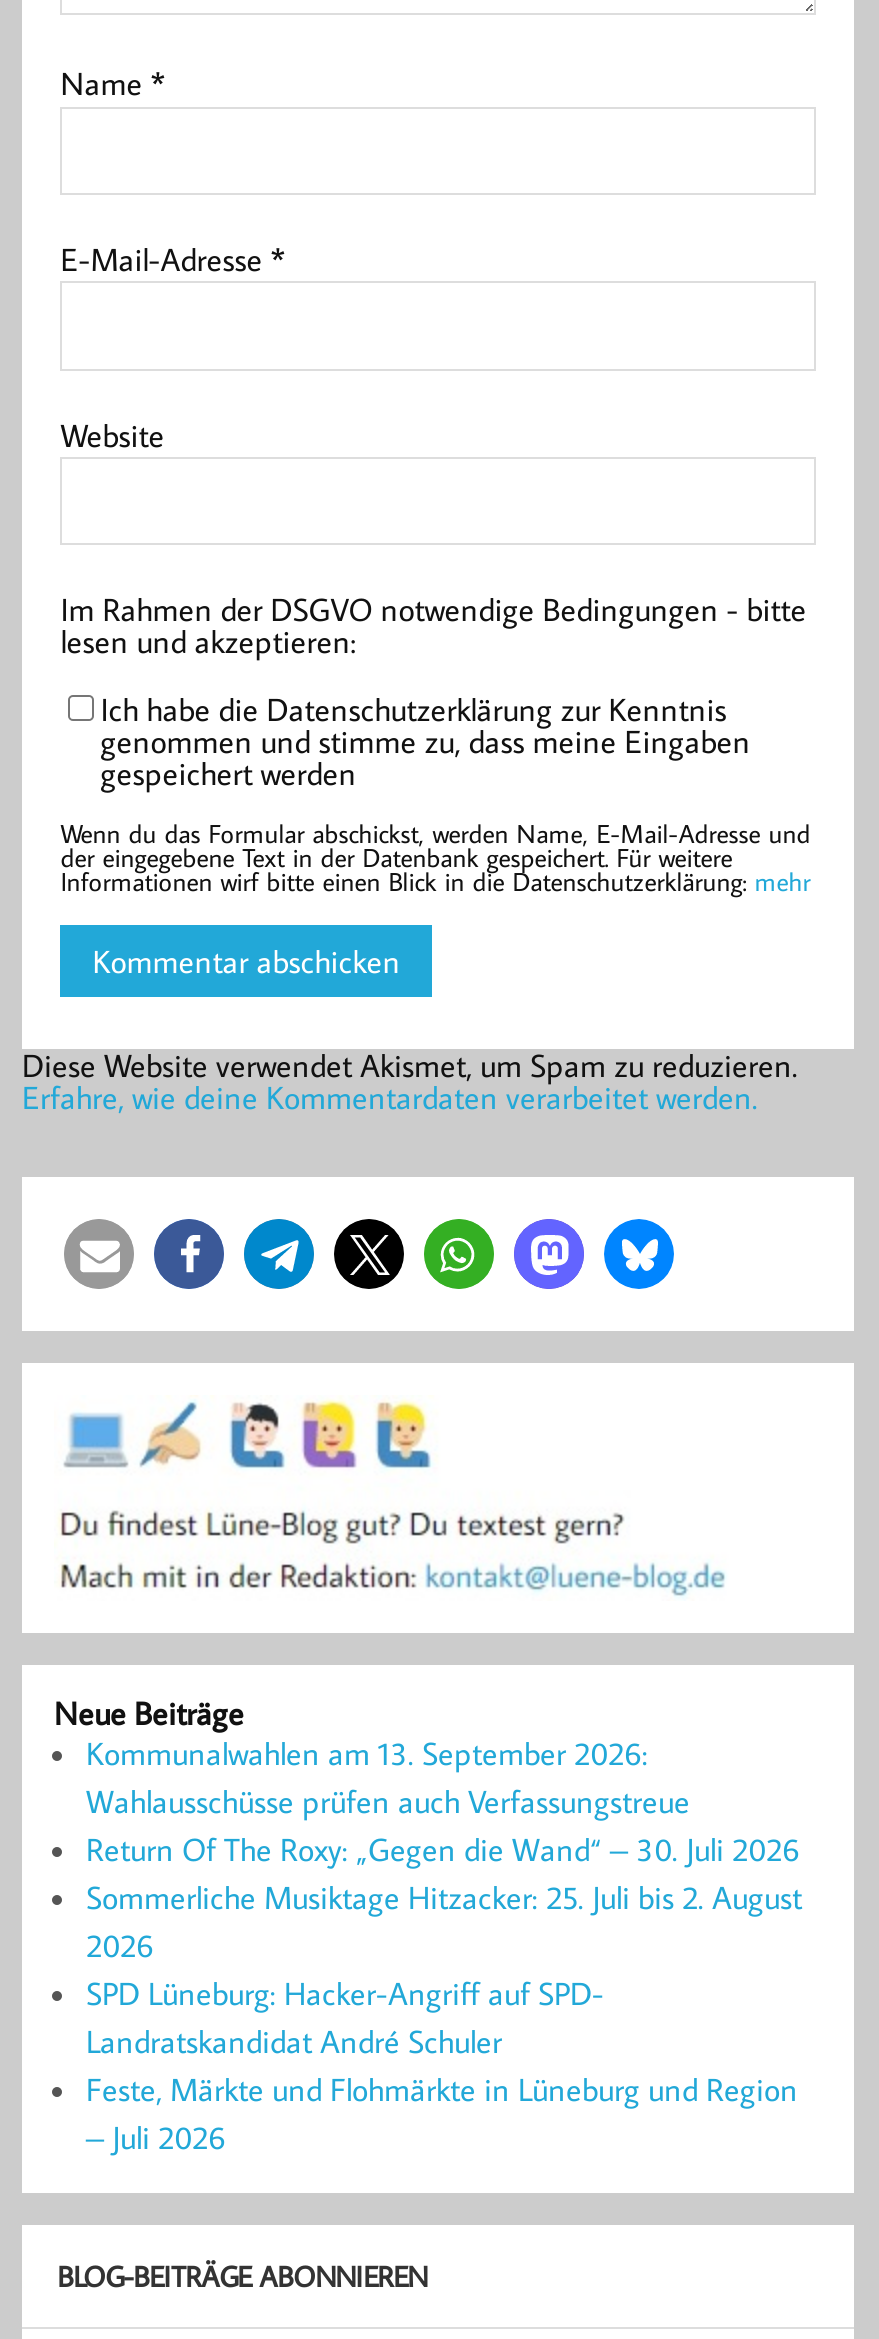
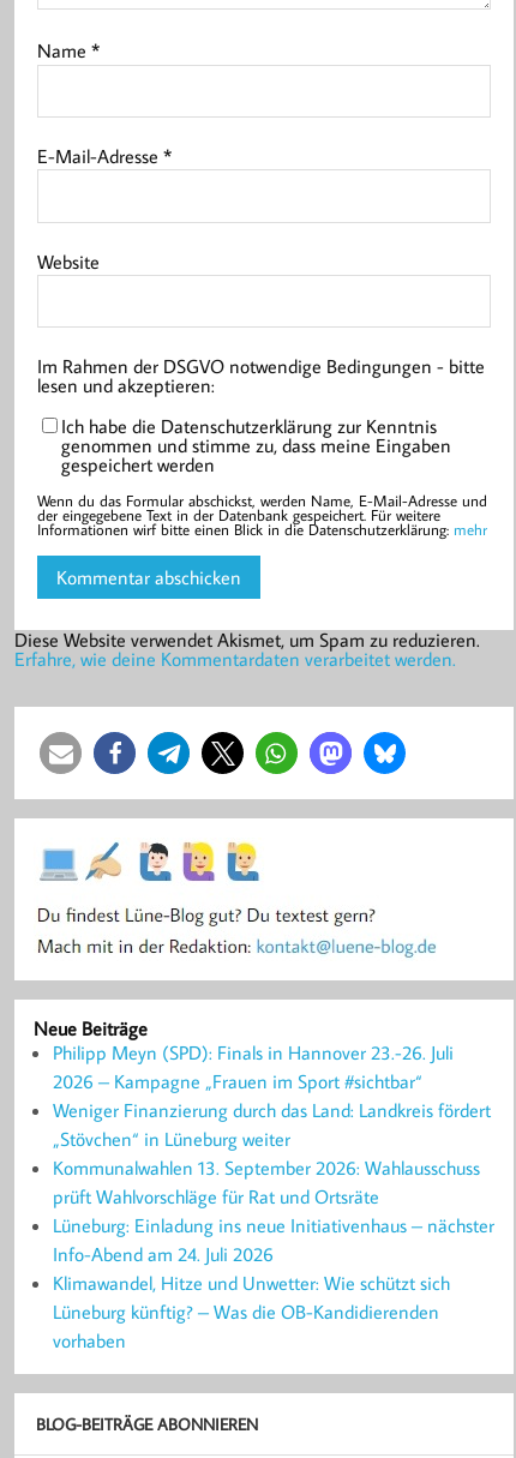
- Kommunalwahlen am 13. September 2026:
- Wahlausschüsse prüfen auch Verfassungstreue
- Return Of The Roxy: „Gegen die Wand“ – 30. Juli 2026
- Sommerliche Musiktage Hitzacker: 25. Juli bis 2. August
- 2026
- SPD Lüneburg: Hacker-Angriff auf SPD-
- Landratskandidat André Schuler
- Feste, Märkte und Flohmärkte in Lüneburg und Region
- – Juli 2026
+ Philipp Meyn (SPD): Finals in Hannover 23.-26. Juli
+ 2026 – Kampagne „Frauen im Sport #sichtbar“
+ Weniger Finanzierung durch das Land: Landkreis fördert
+ „Stövchen“ in Lüneburg weiter
+ Kommunalwahlen 13. September 2026: Wahlausschuss
+ prüft Wahlvorschläge für Rat und Ortsräte
+ Lüneburg: Einladung ins neue Initiativenhaus – nächster
+ Info-Abend am 24. Juli 2026
+ Klimawandel, Hitze und Unwetter: Wie schützt sich
+ Lüneburg künftig? – Was die OB-Kandidierenden
+ vorhaben
